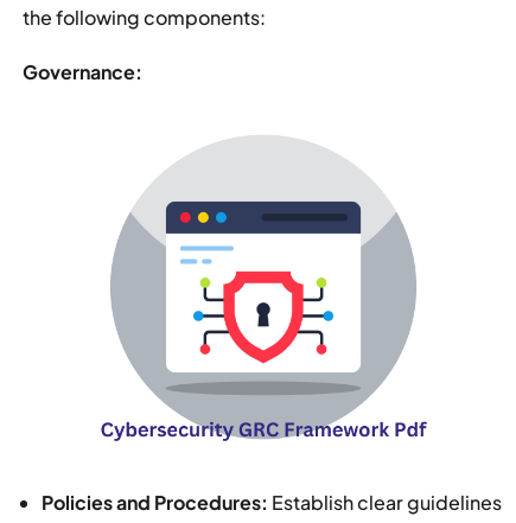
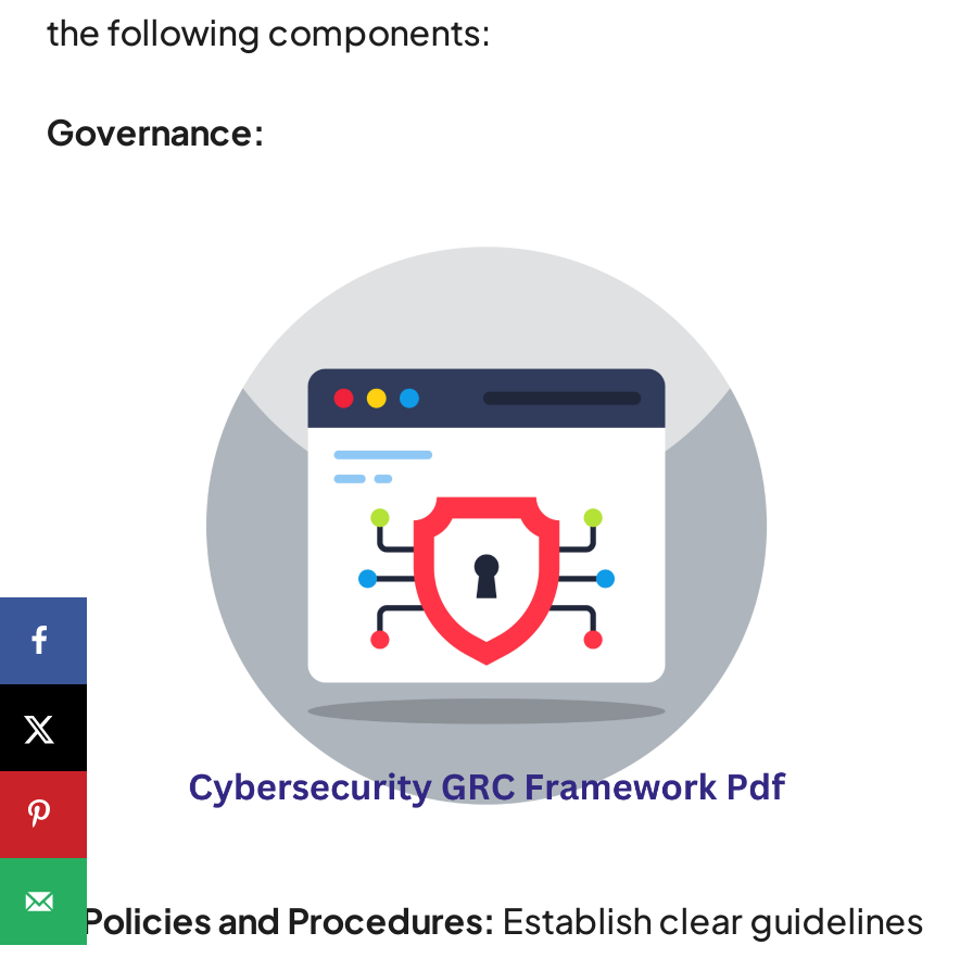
+ [image]
